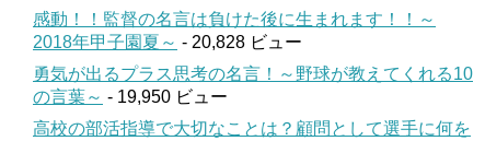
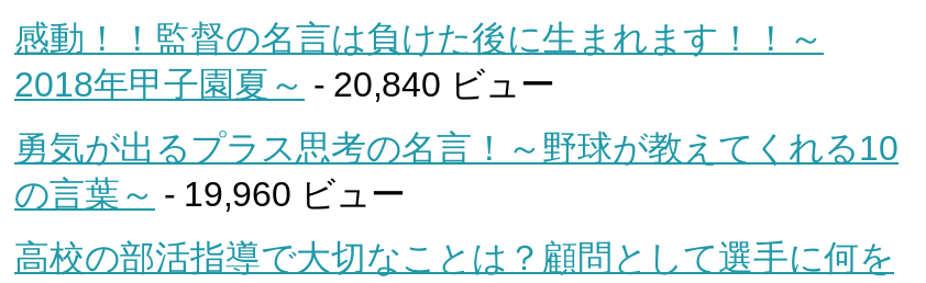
- 2018年甲子園夏～- 20,828 ビュー
+ 2018年甲子園夏～- 20,840 ビュー

- の言葉～- 19,950 ビュー
+ の言葉～- 19,960 ビュー
